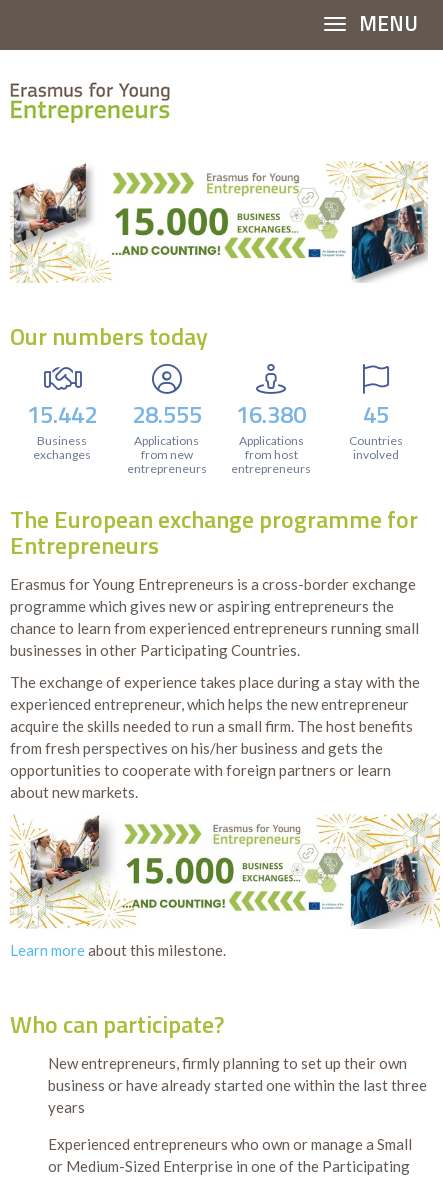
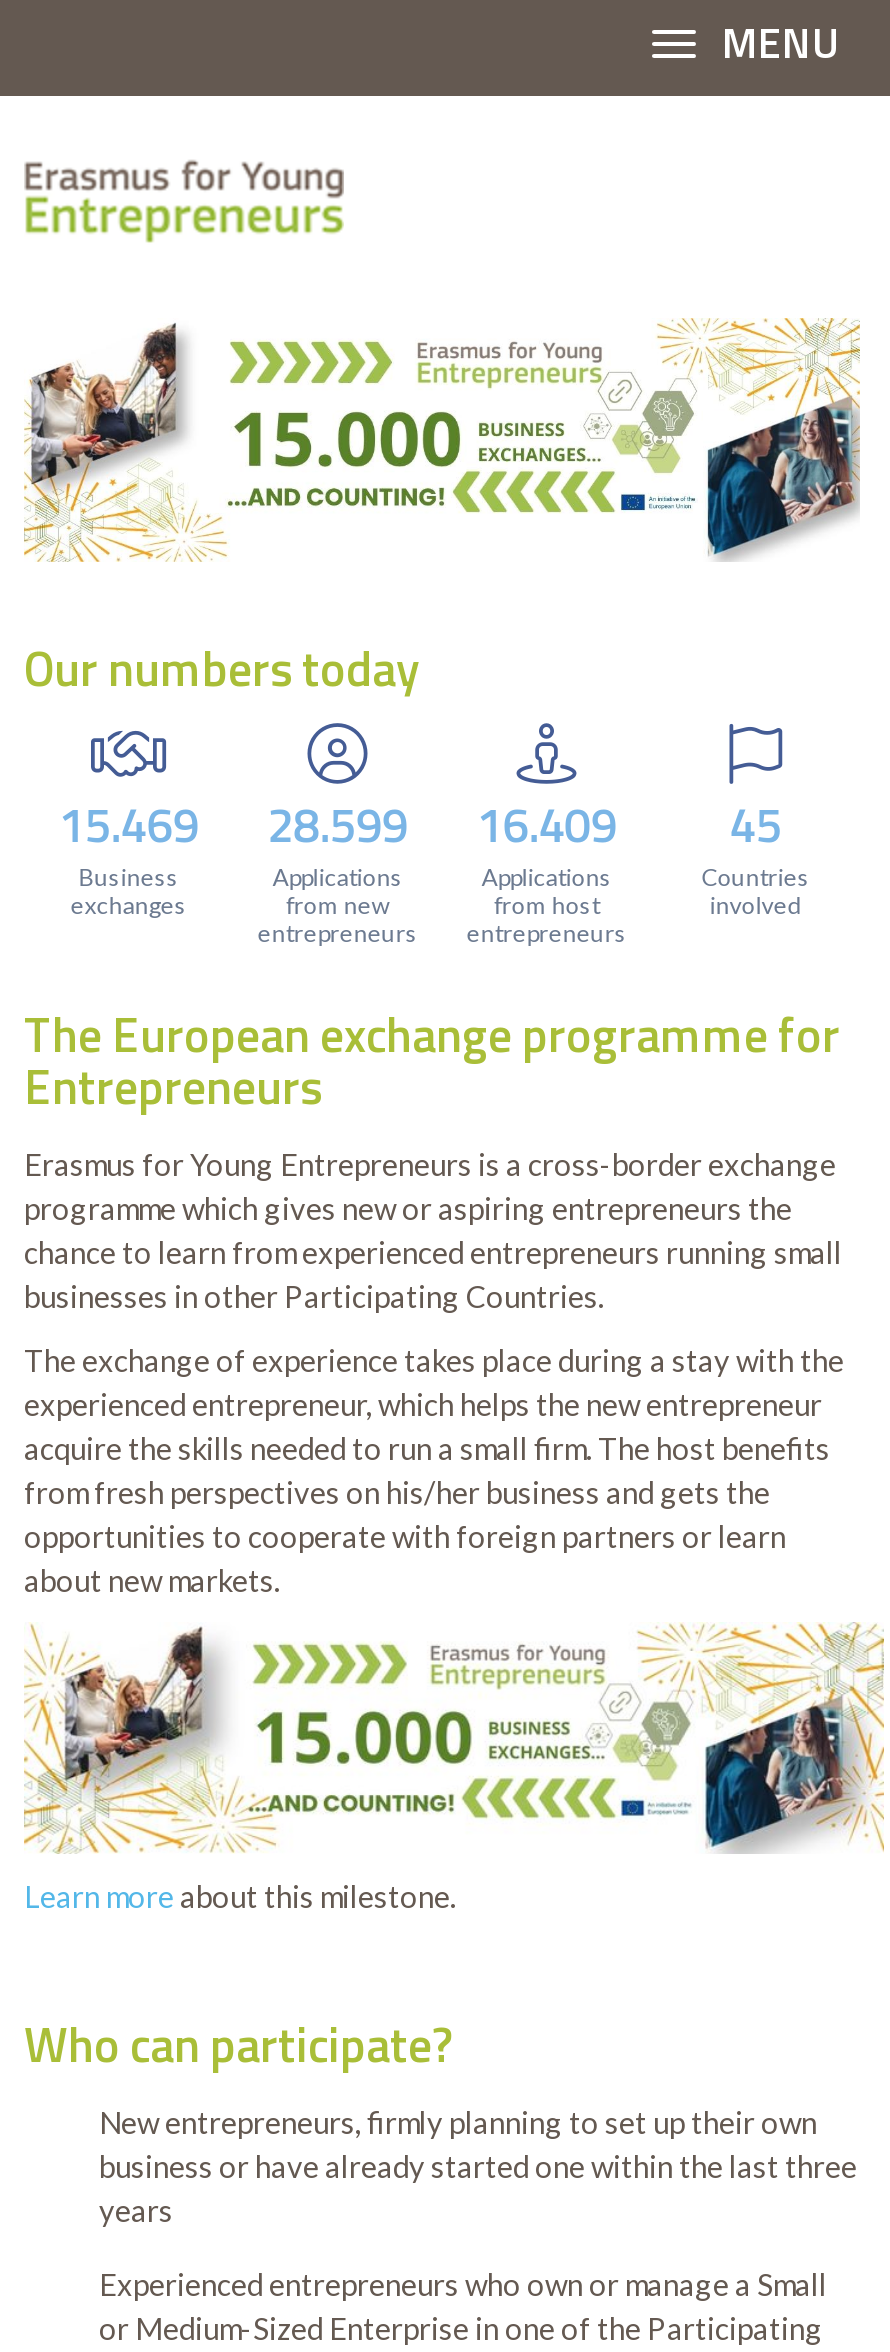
- 15.442
+ 15.469

- 28.555
+ 28.599

- 16.380
+ 16.409
